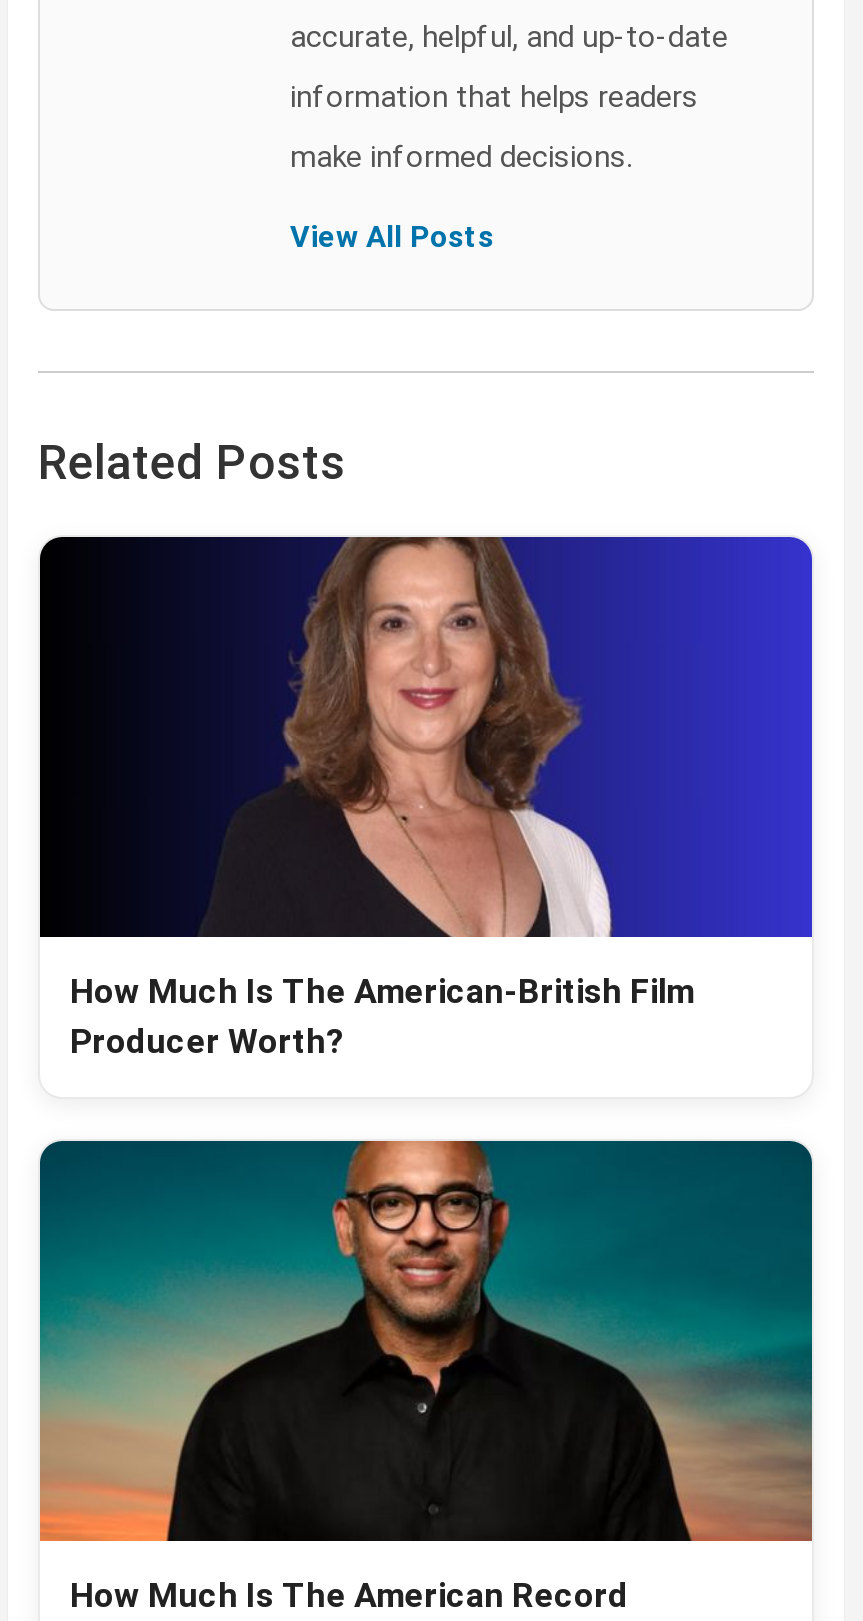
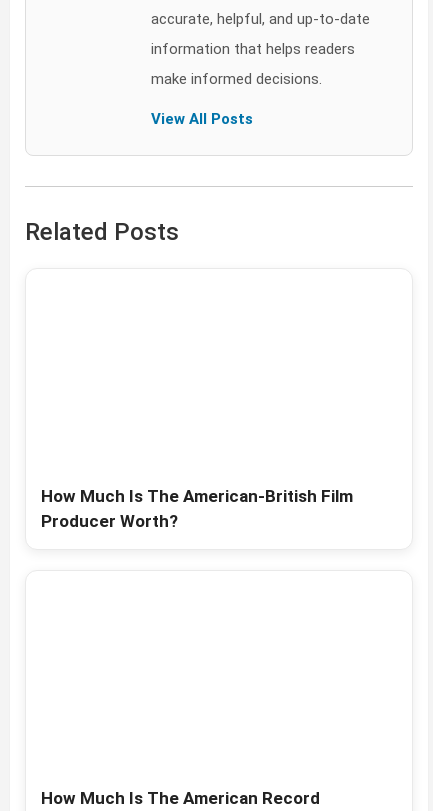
- [image]

- [image]
